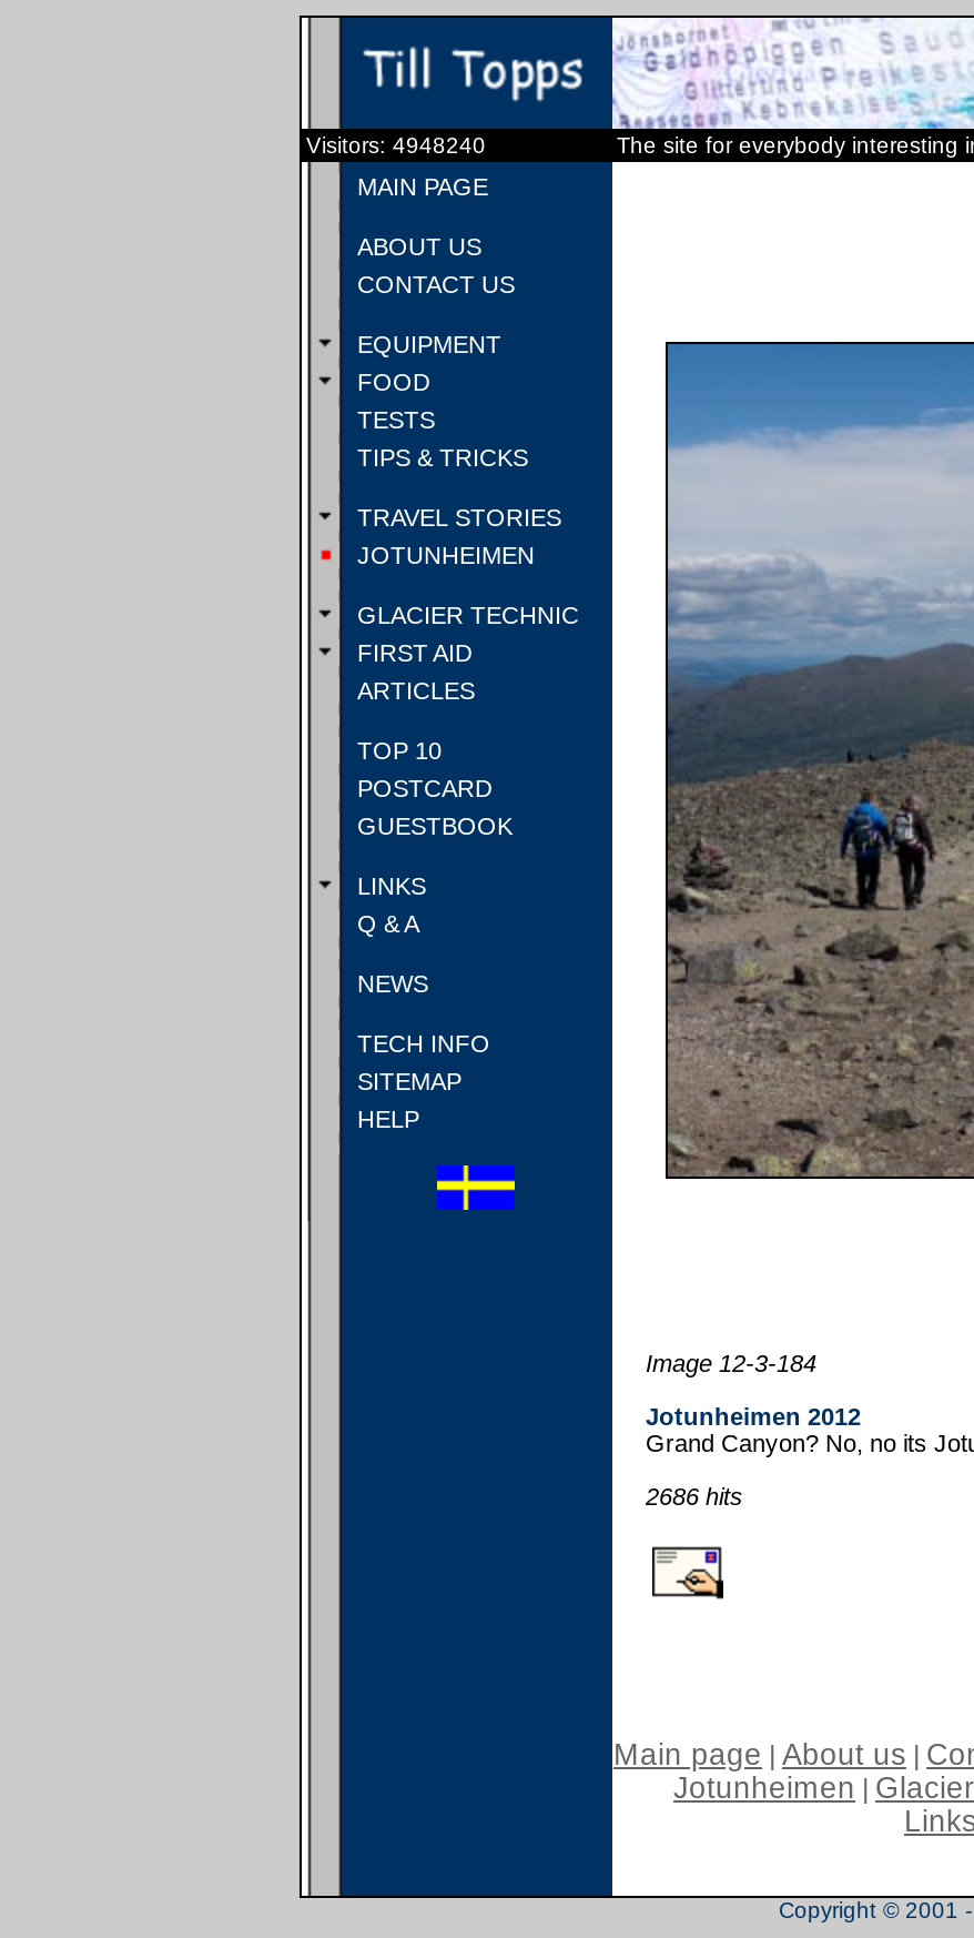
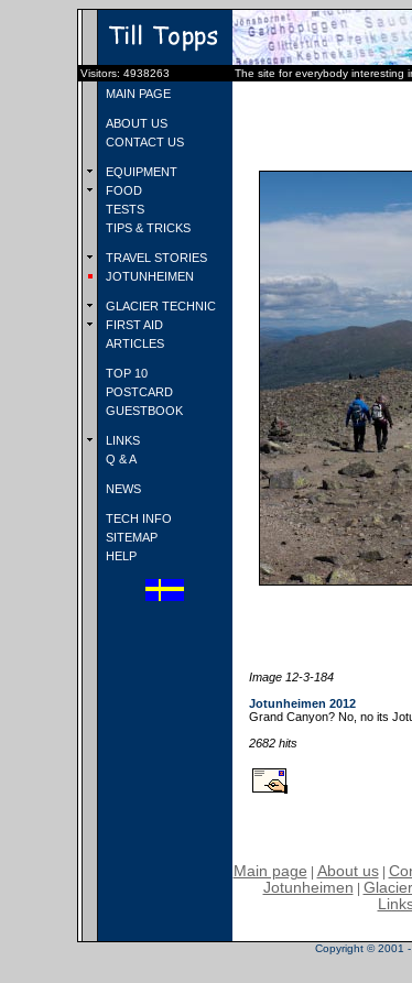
- Visitors: 4948240
+ Visitors: 4938263

- 2686 hits
+ 2682 hits
